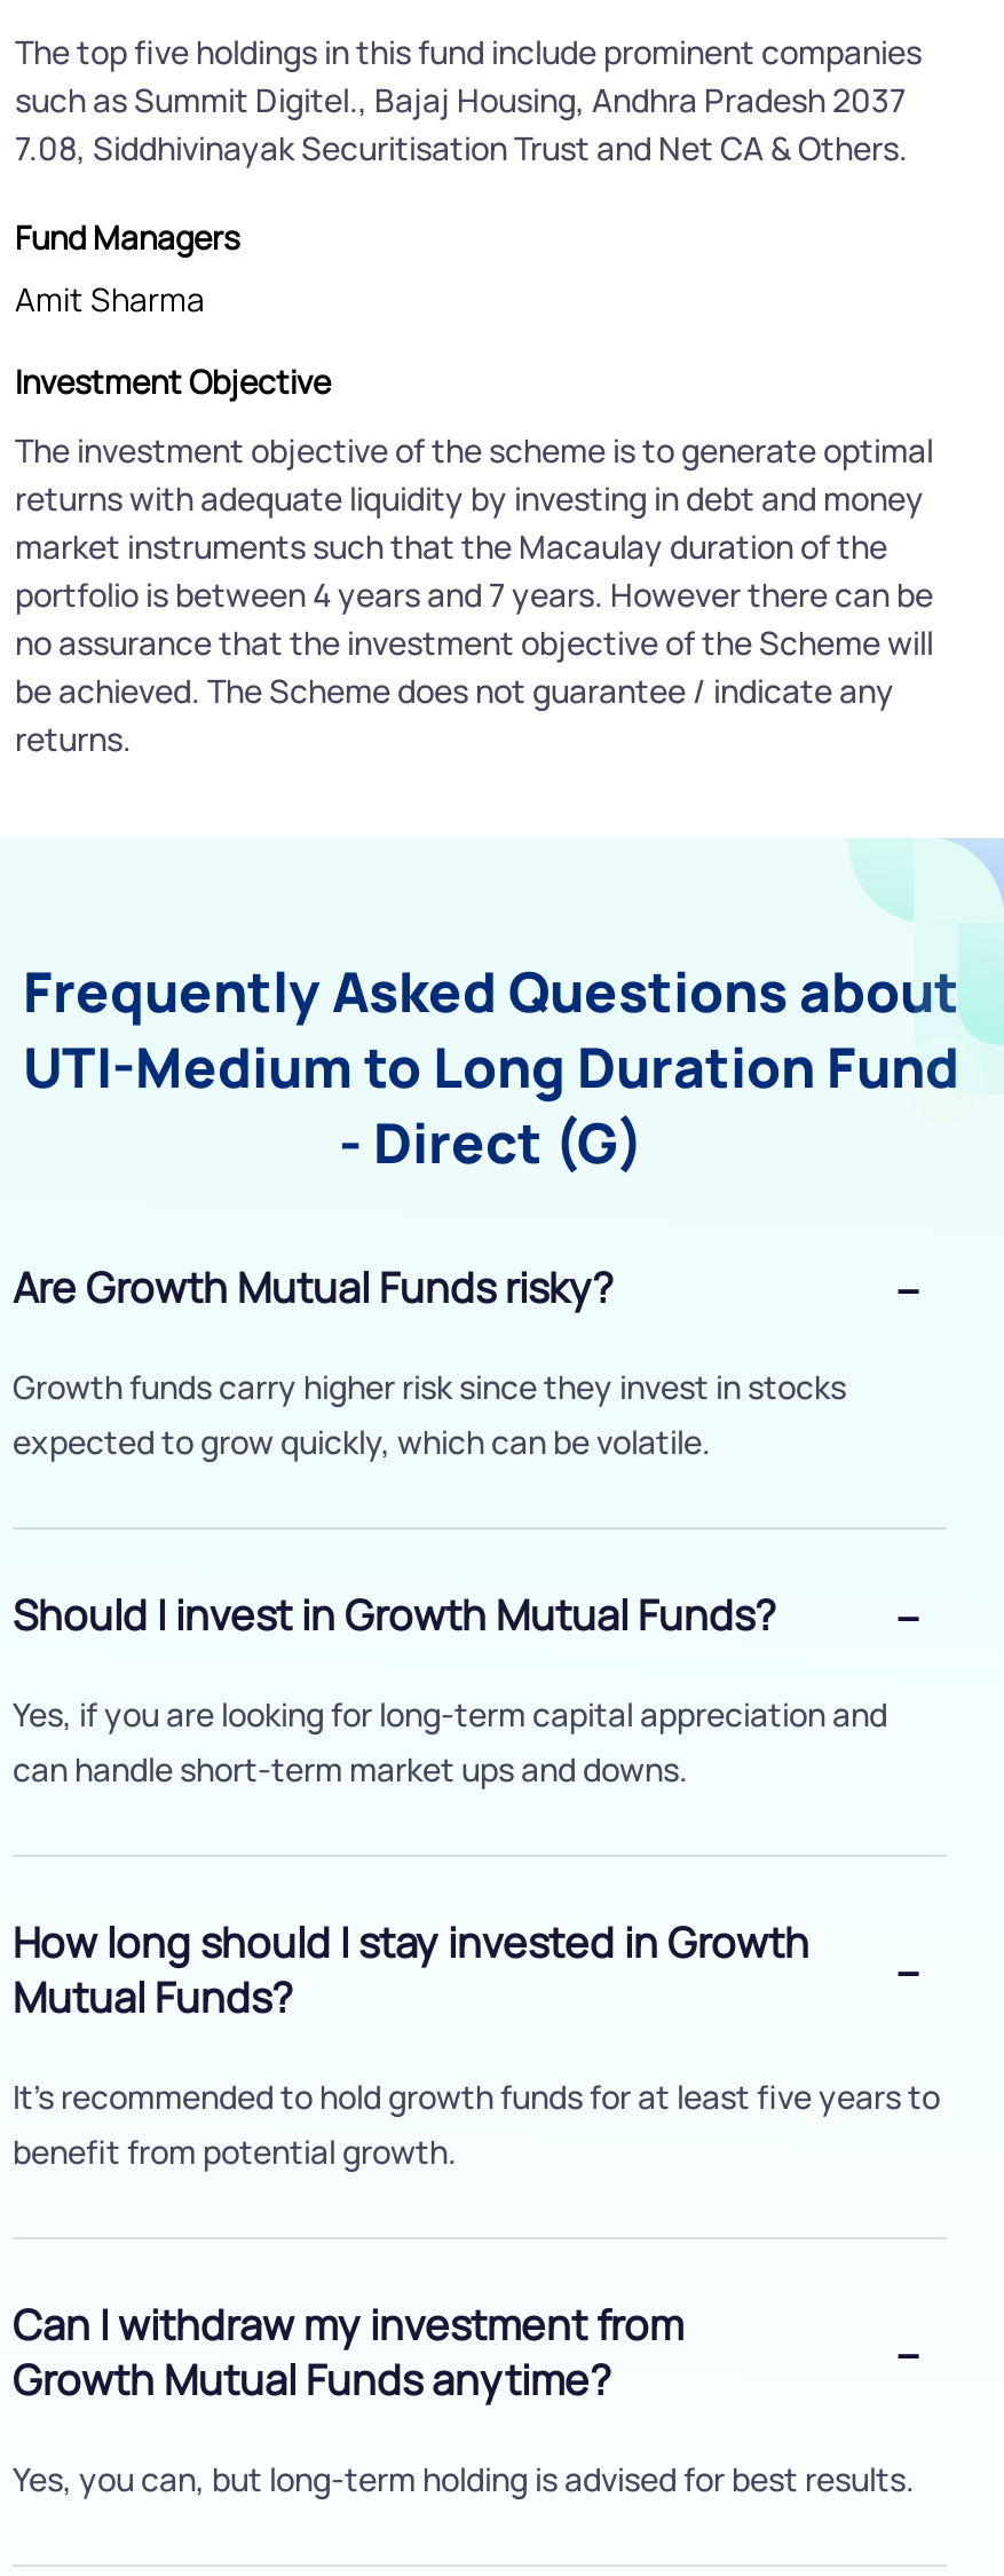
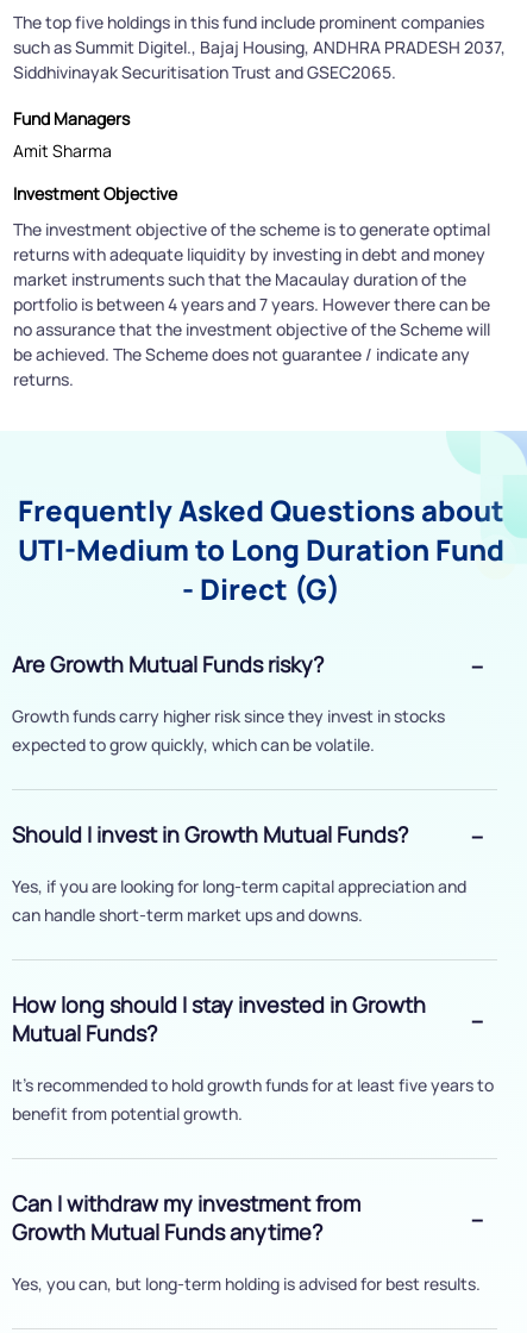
- such as Summit Digitel., Bajaj Housing, Andhra Pradesh 2037
- 7.08, Siddhivinayak Securitisation Trust and Net CA & Others.
+ such as Summit Digitel., Bajaj Housing, ANDHRA PRADESH 2037,
+ Siddhivinayak Securitisation Trust and GSEC2065.
